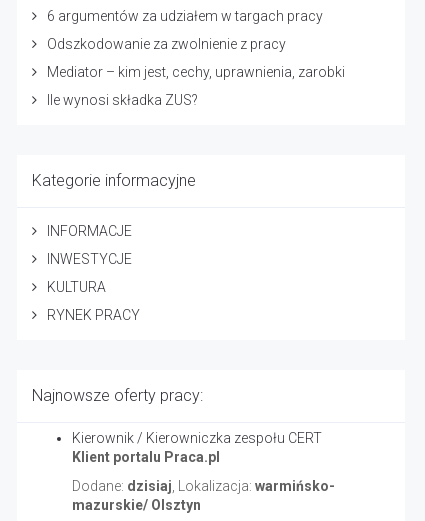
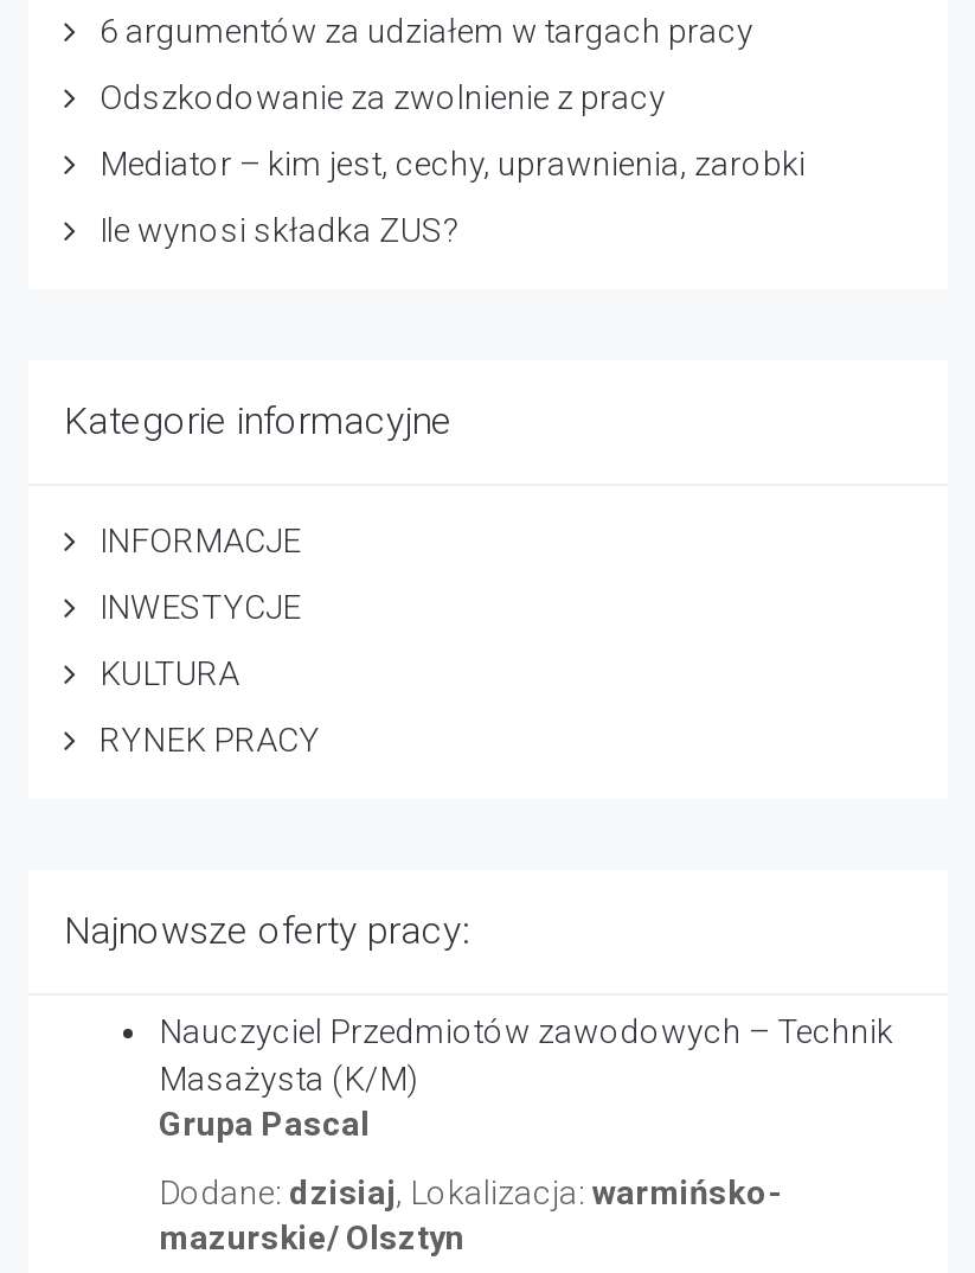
- Kierownik / Kierowniczka zespołu CERT
- Klient portalu Praca.pl
+ Nauczyciel Przedmiotów zawodowych – Technik
+ Masażysta (K/M)
+ Grupa Pascal
